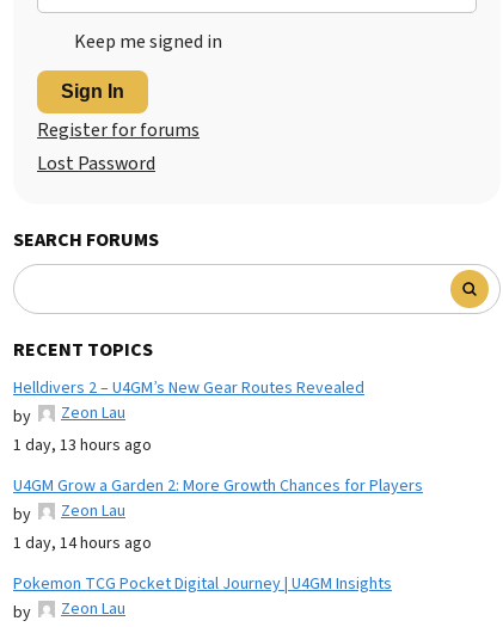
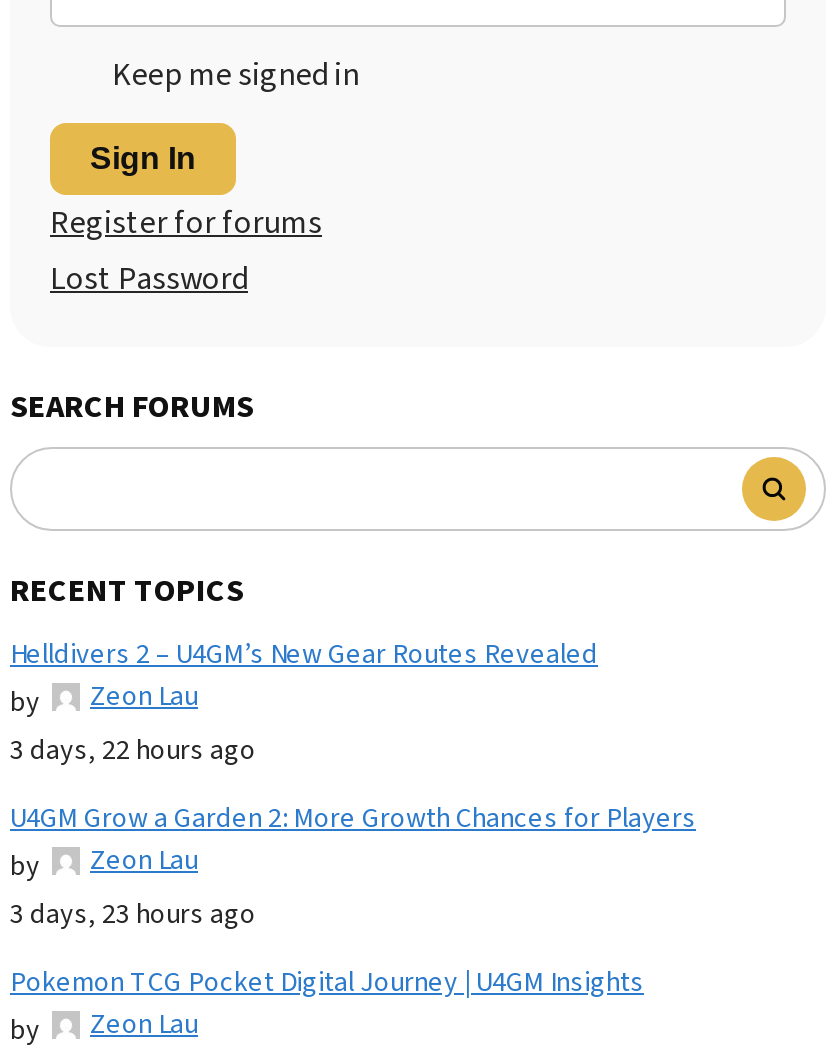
- 1 day, 13 hours ago
+ 3 days, 22 hours ago

- 1 day, 14 hours ago
+ 3 days, 23 hours ago
